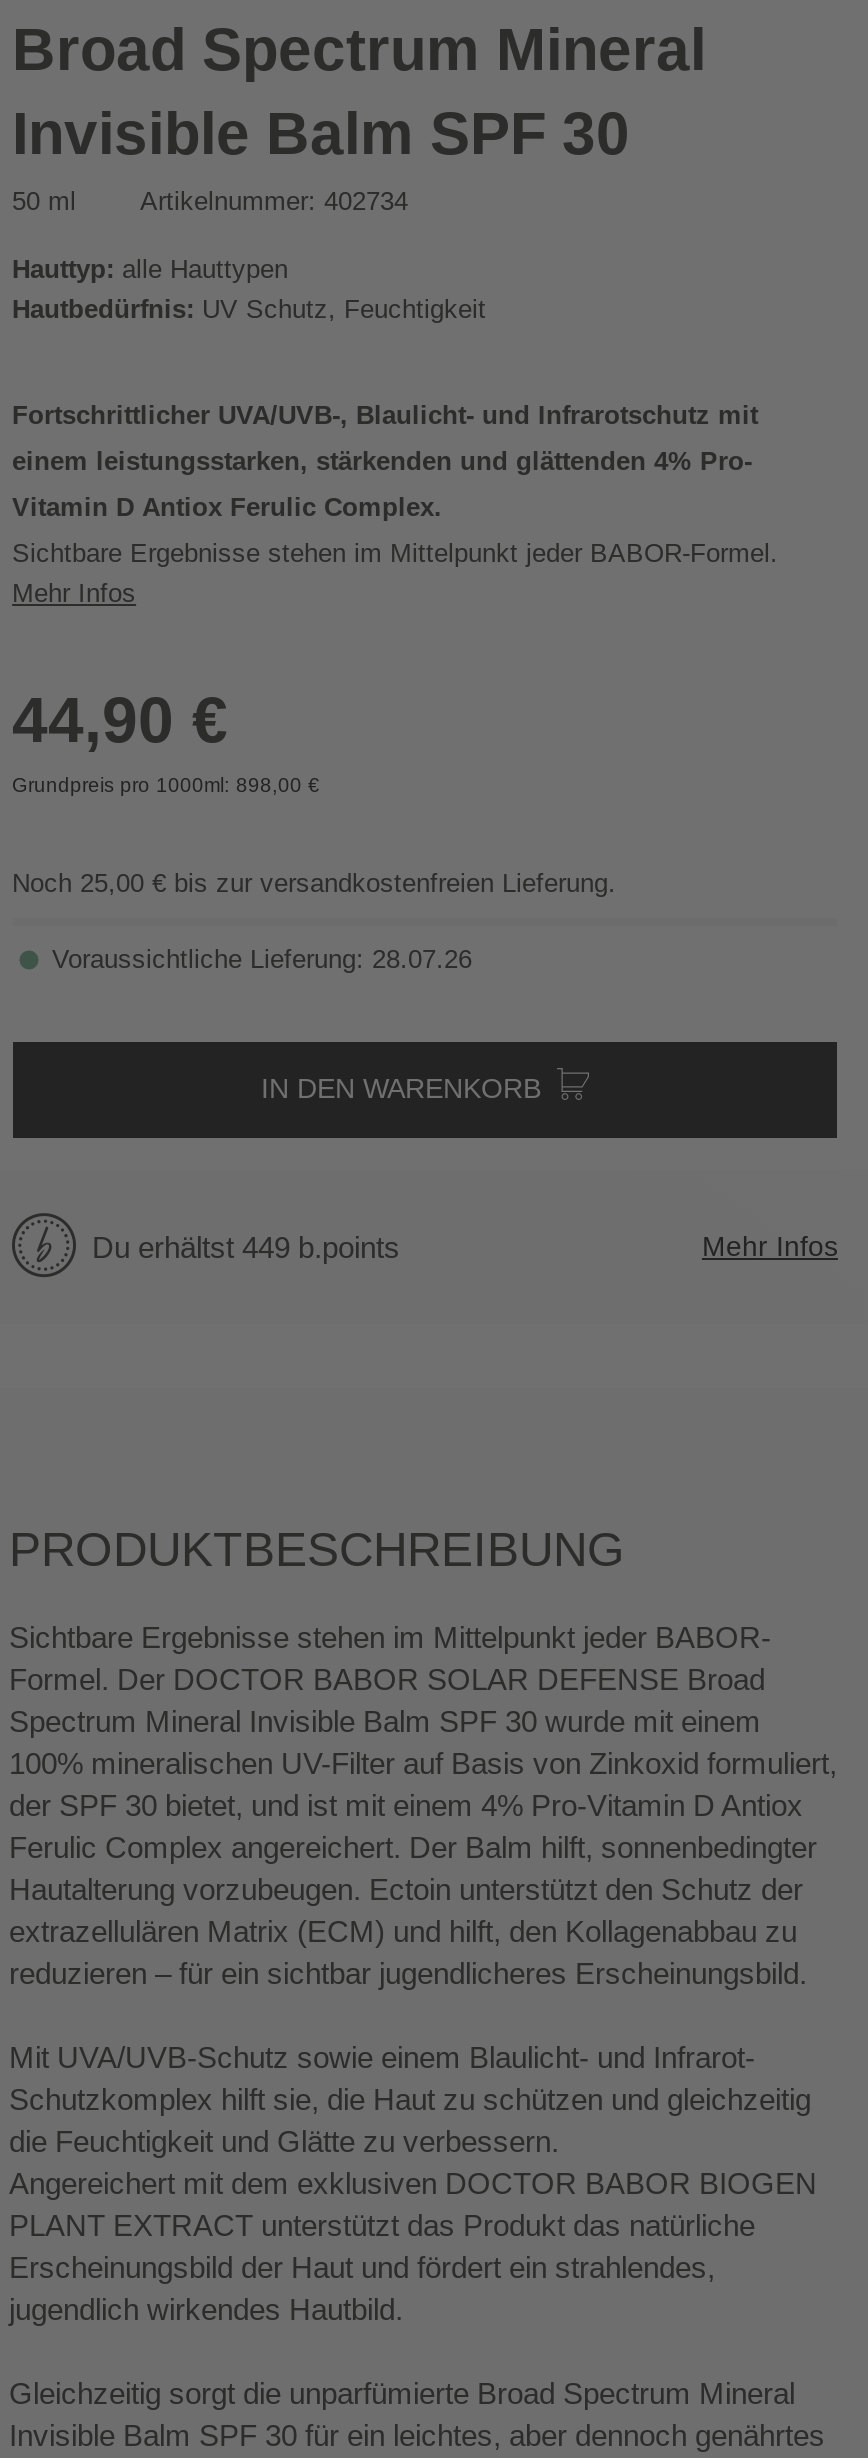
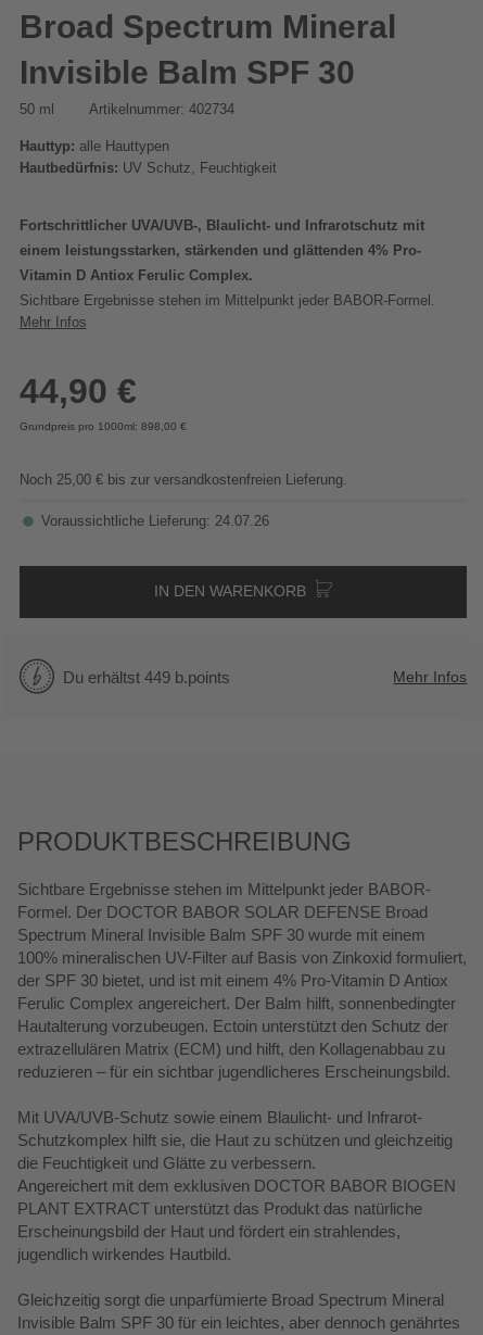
- Voraussichtliche Lieferung: 28.07.26
+ Voraussichtliche Lieferung: 24.07.26
